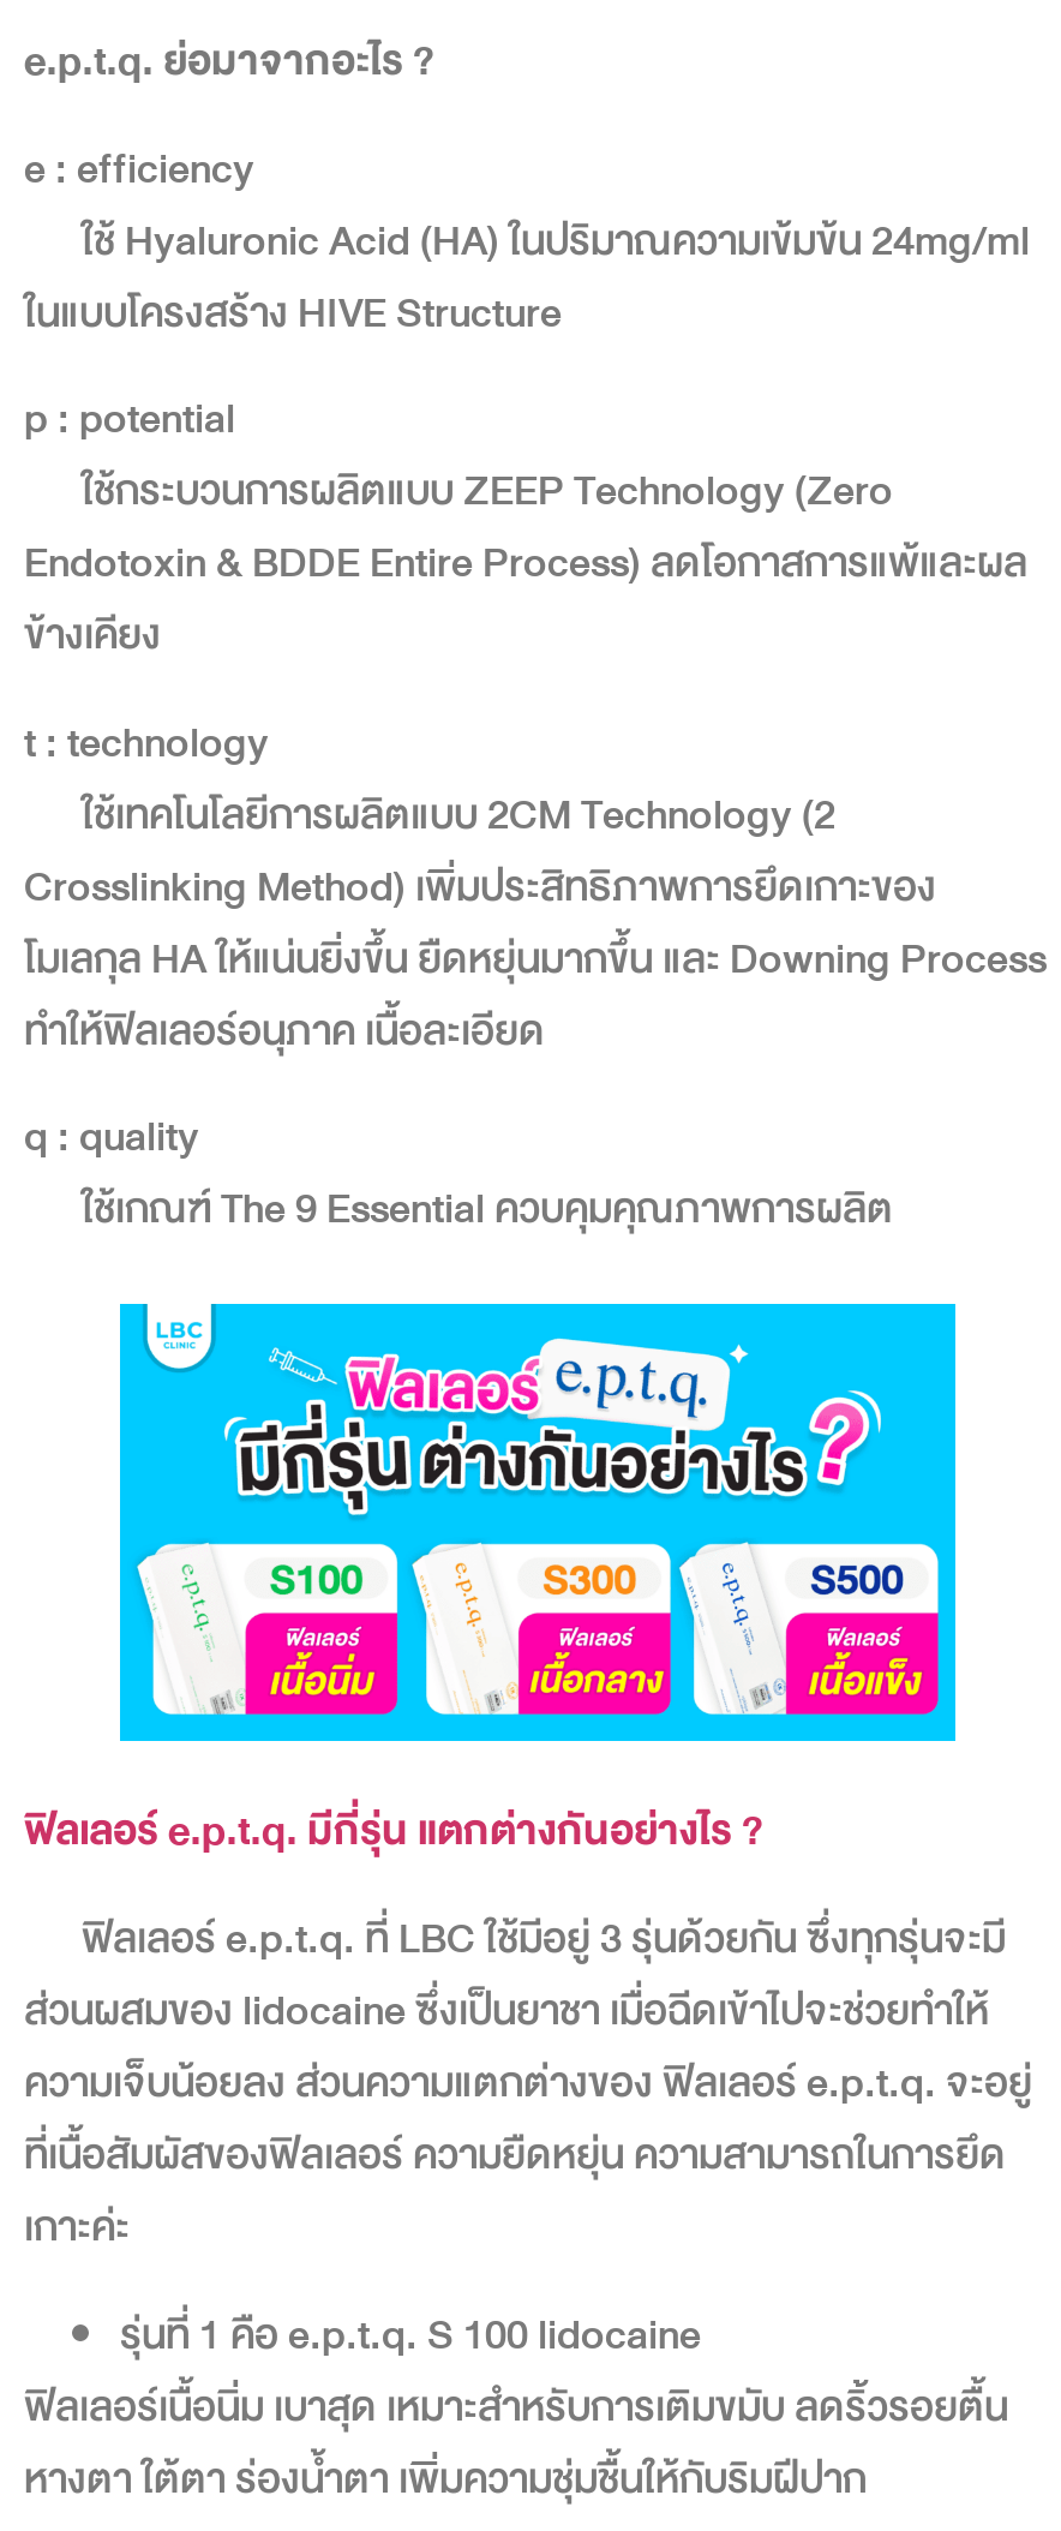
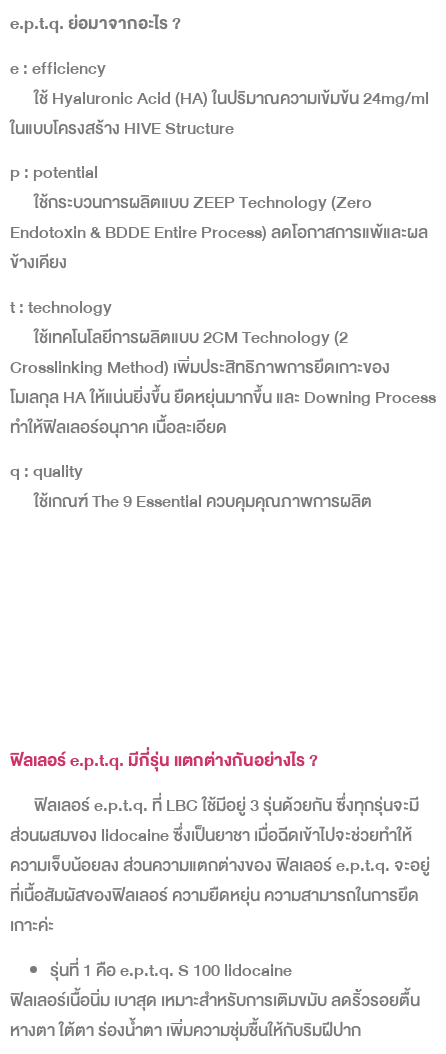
- [image]
